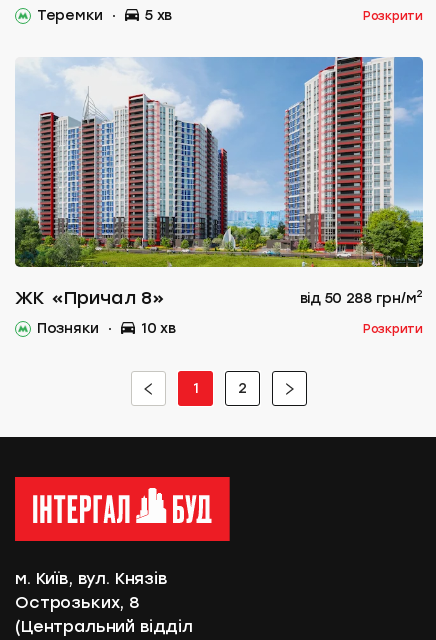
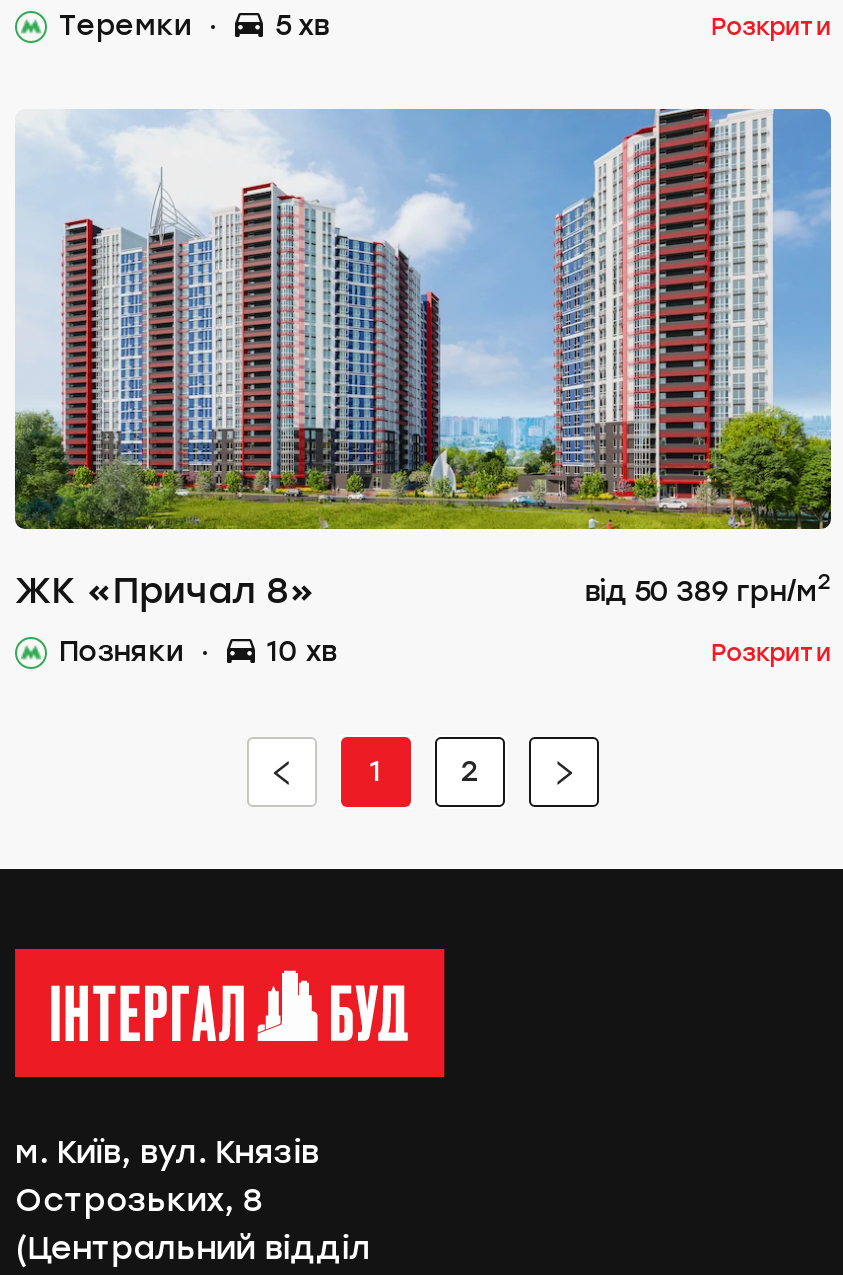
- від 50 288 грн/м2
+ від 50 389 грн/м2
